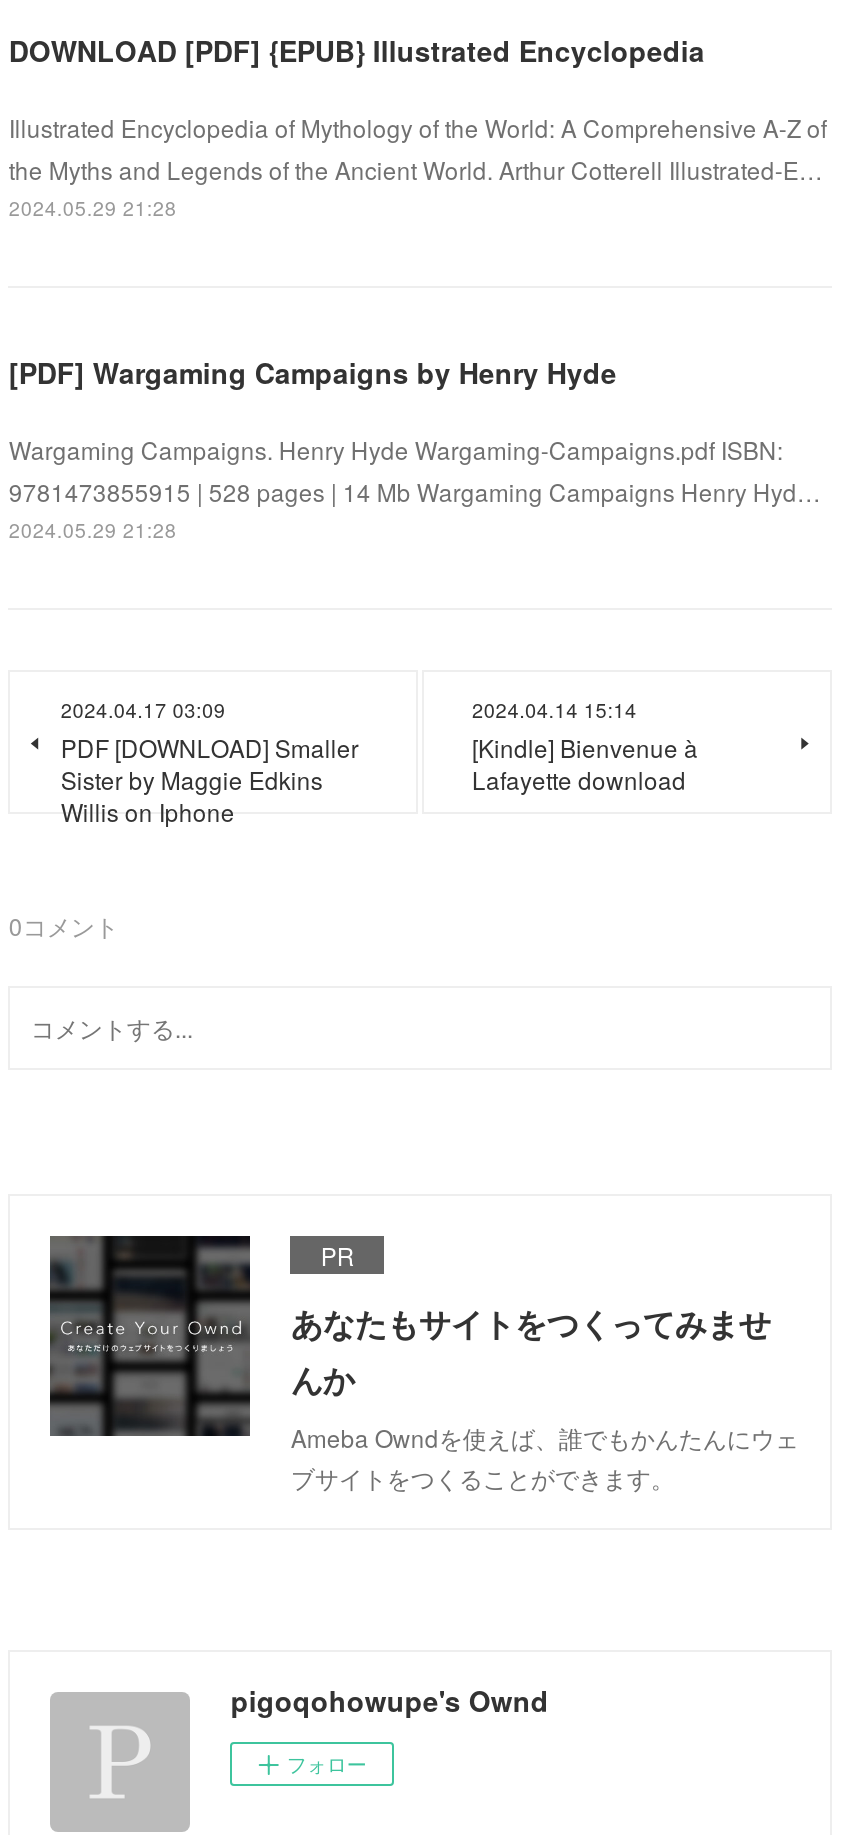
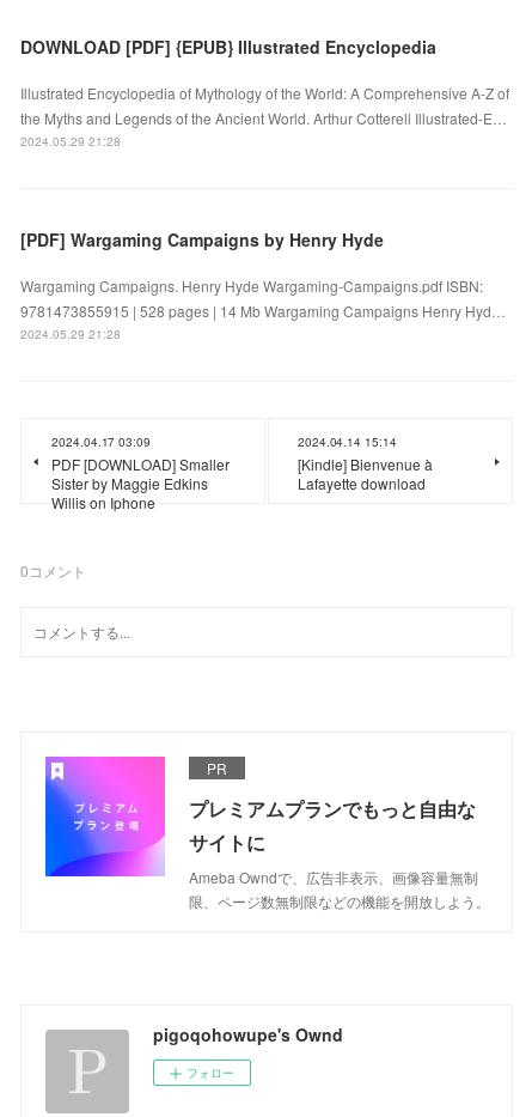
- [image]
- あなたもサイトをつくってみませ
- んか
- Ameba Owndを使えば、誰でもかんたんにウェ
- ブサイトをつくることができます。
+ [image]
+ プレミアムプランでもっと自由な
+ サイトに
+ Ameba Owndで、広告非表示、画像容量無制
+ 限、ページ数無制限などの機能を開放しよう。
